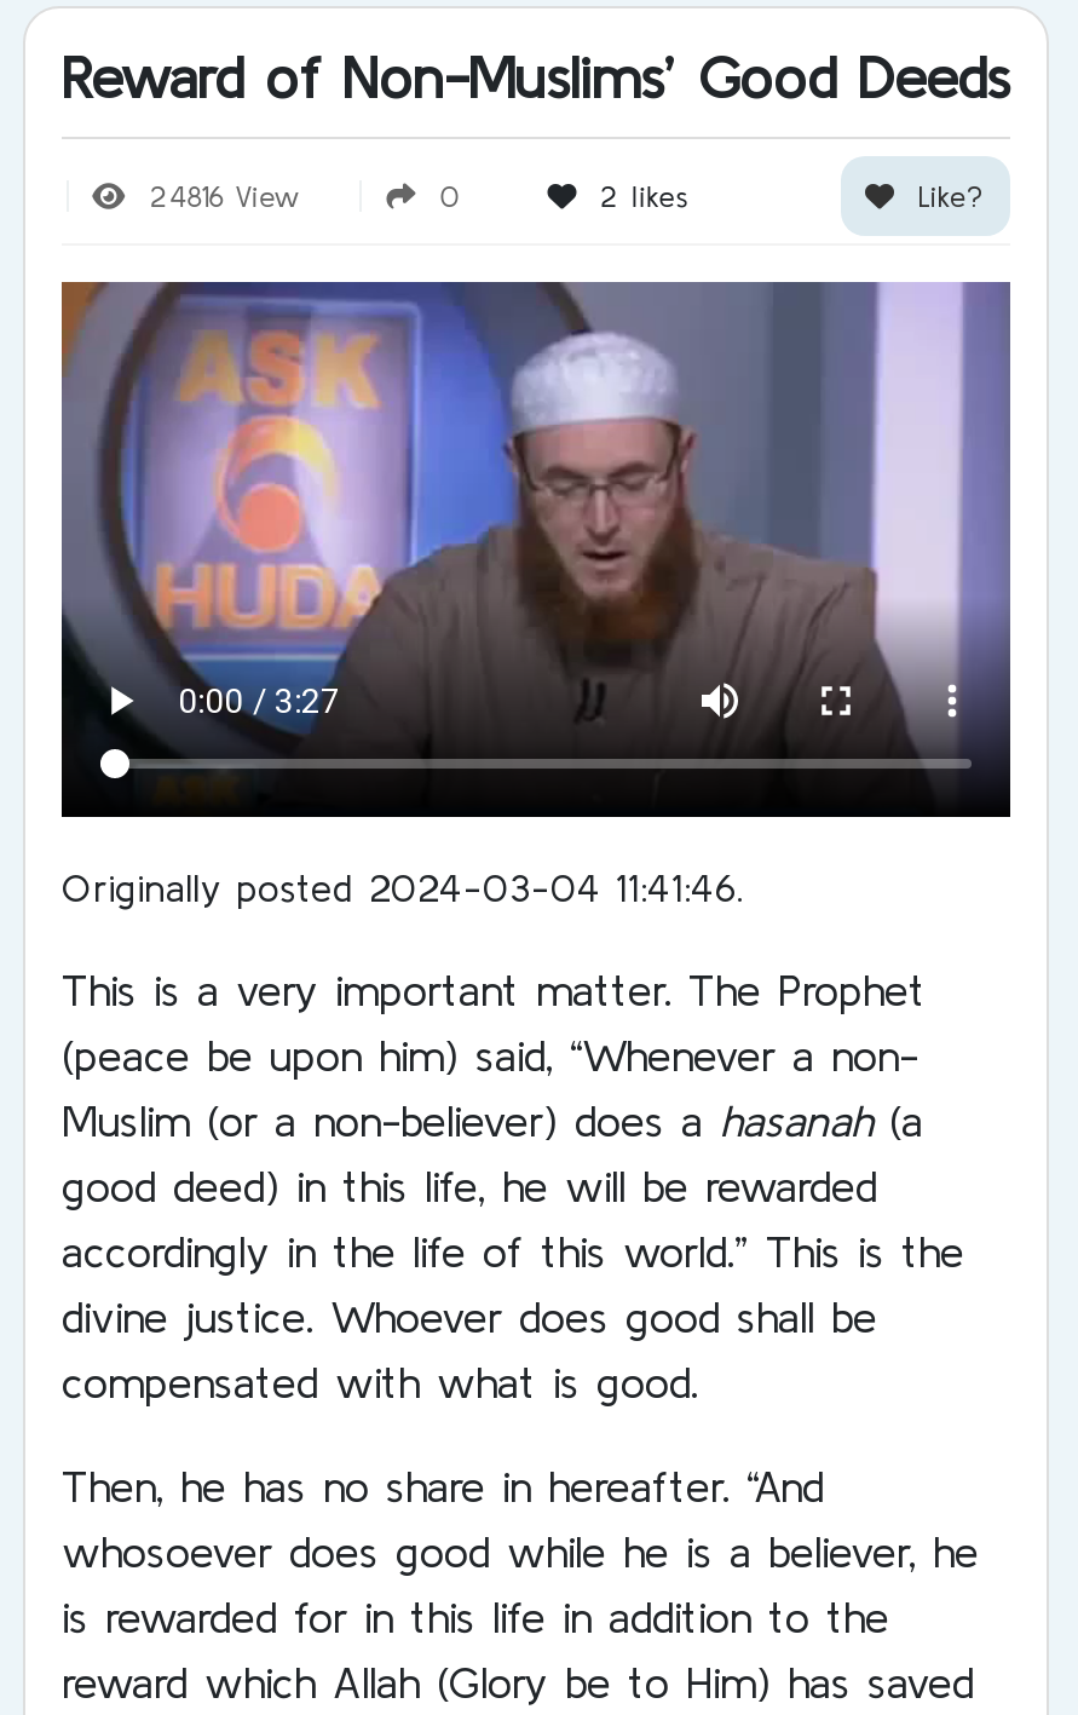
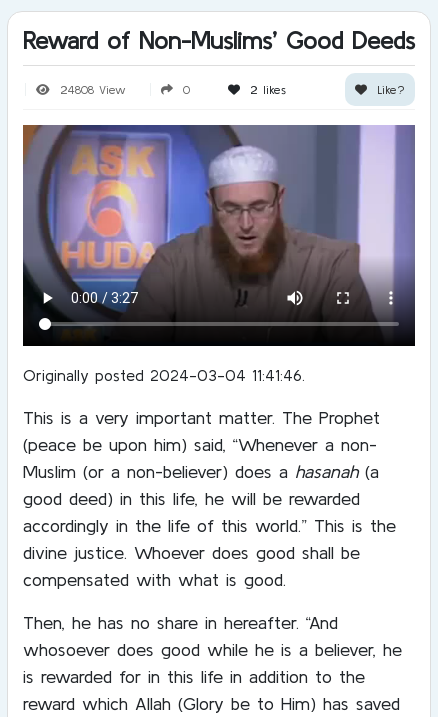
- 24816 View
+ 24808 View
